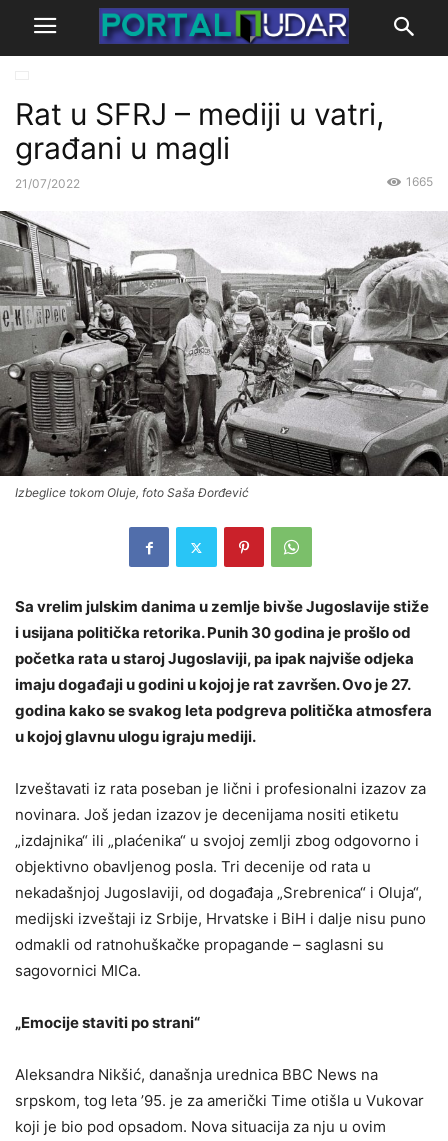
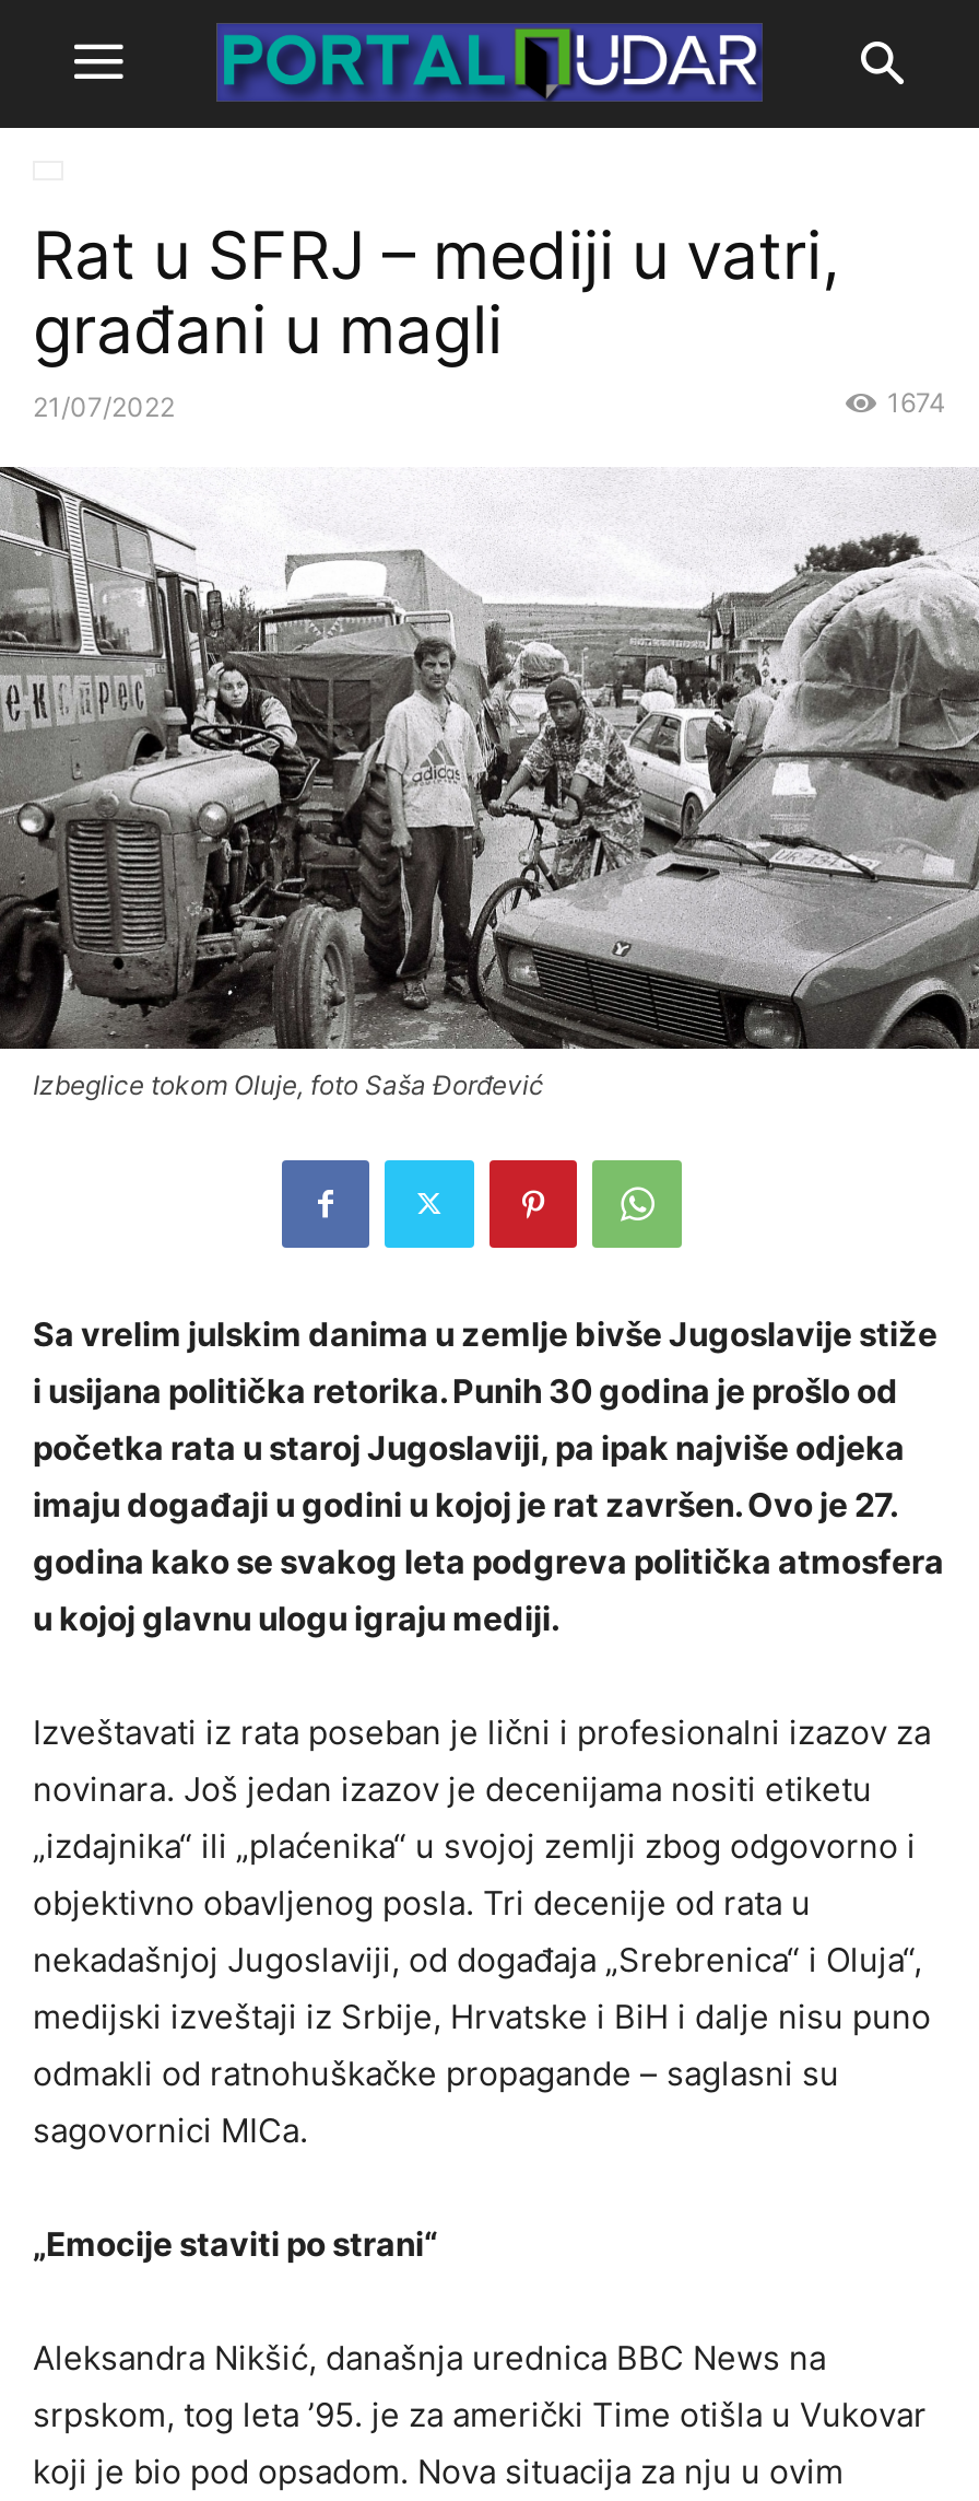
- 1665
+ 1674
